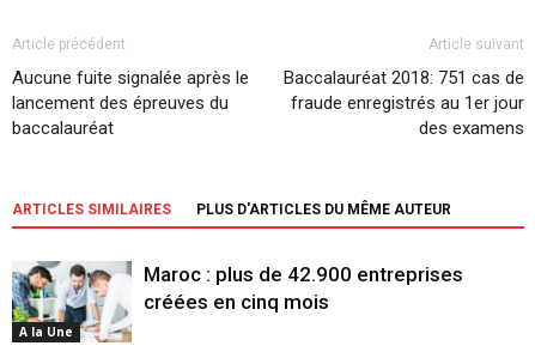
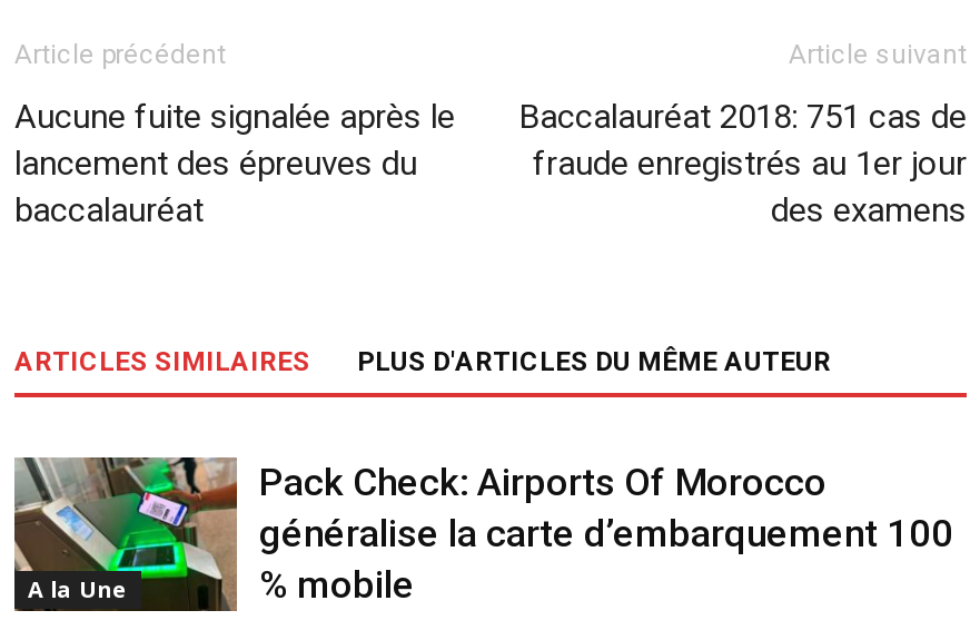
- [image]
- Maroc : plus de 42.900 entreprises
- créées en cinq mois
+ [image]
+ Pack Check: Airports Of Morocco
+ généralise la carte d’embarquement 100
+ % mobile
